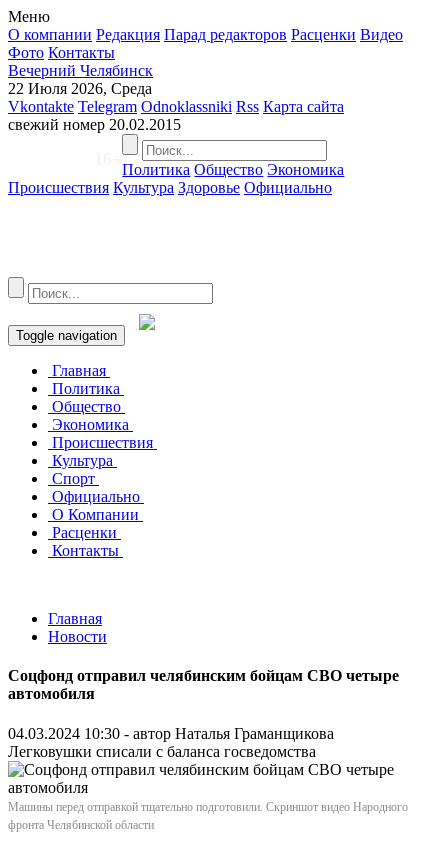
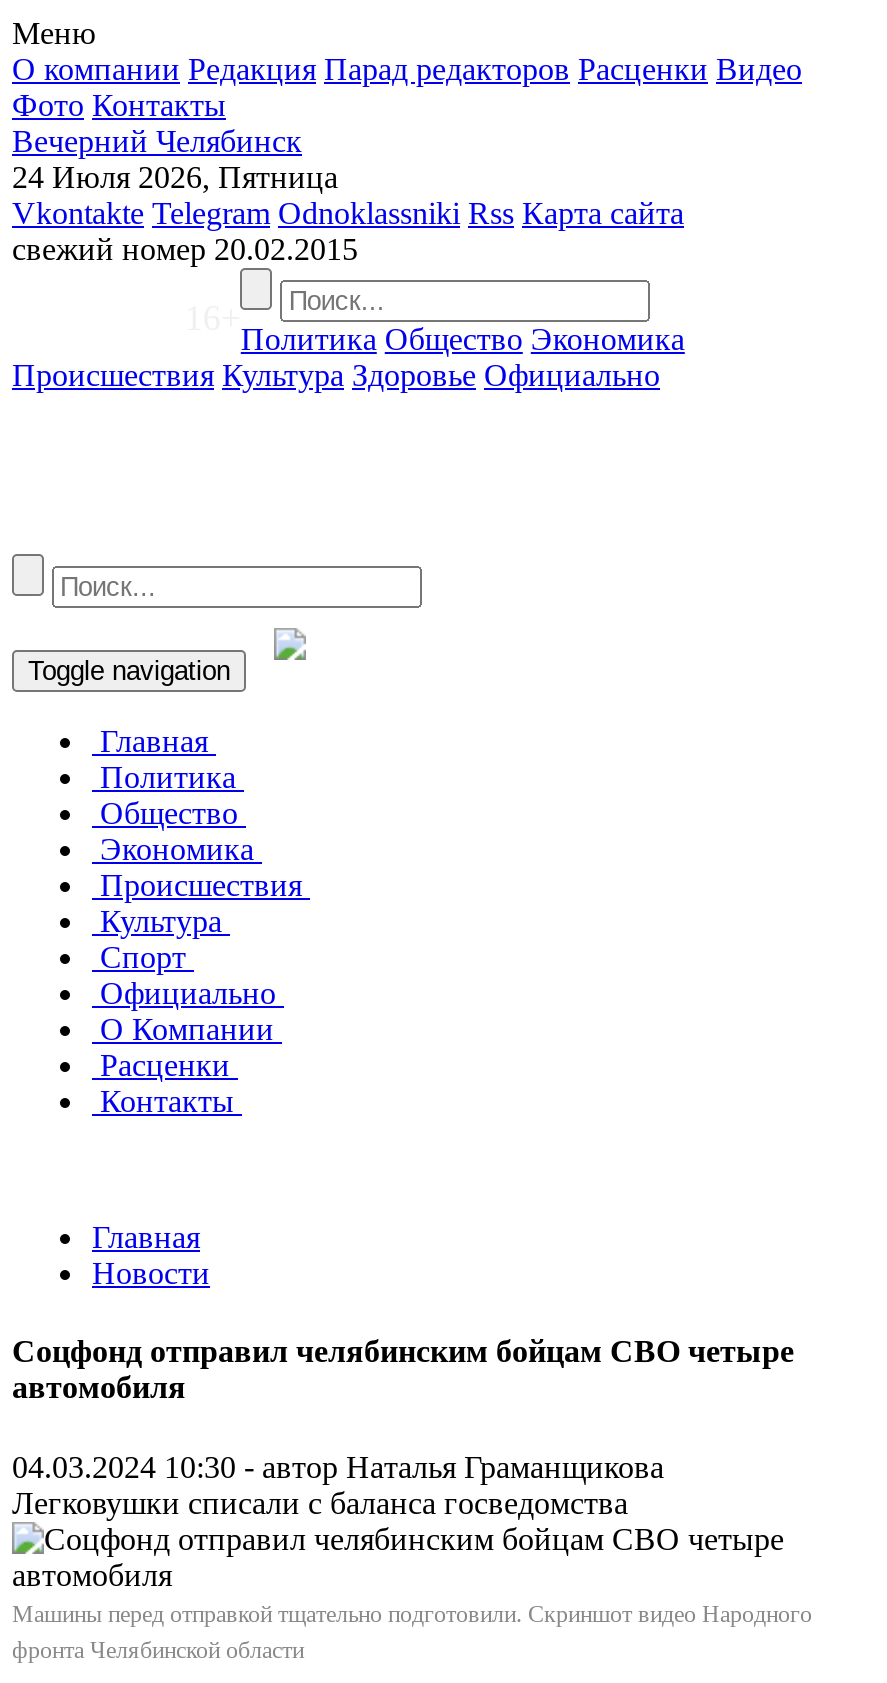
- 22 Июля 2026, Среда
+ 24 Июля 2026, Пятница
